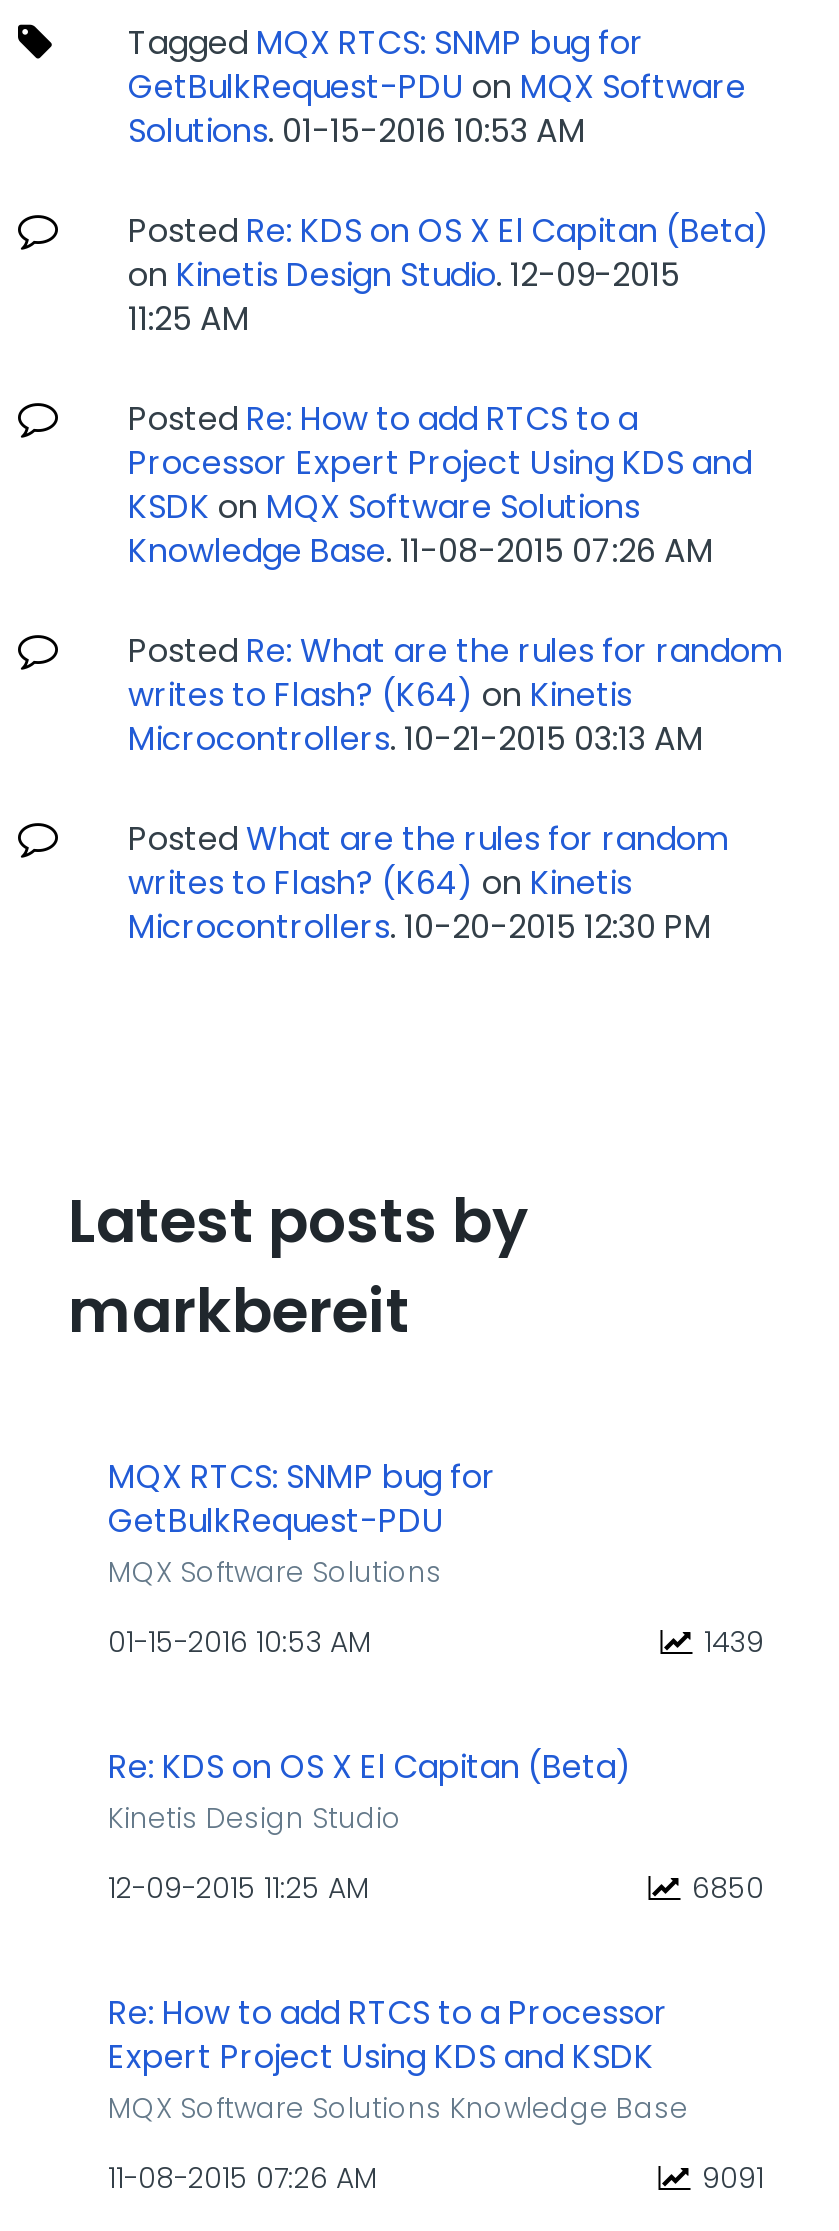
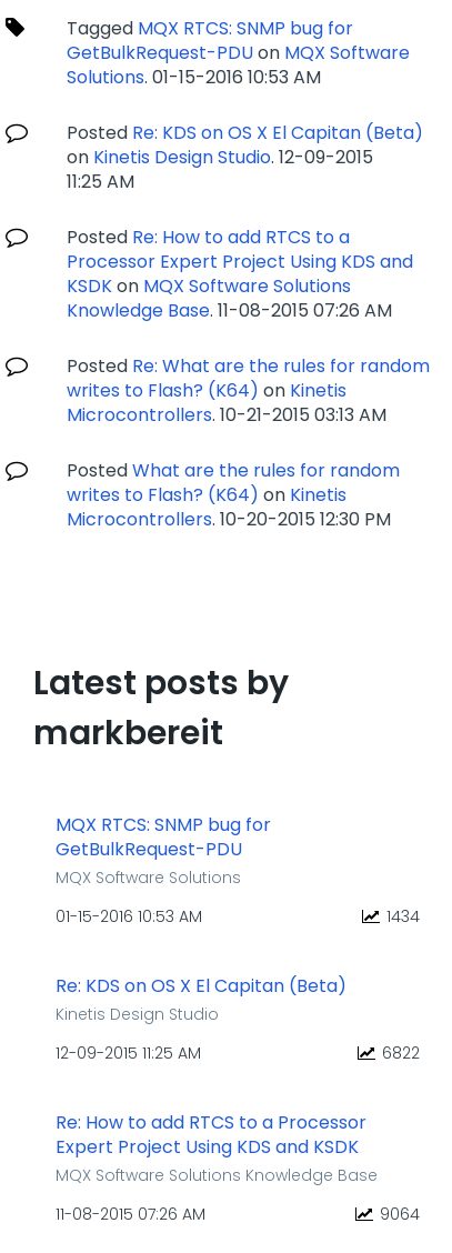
- 1439
+ 1434

- 6850
+ 6822

- 9091
+ 9064
